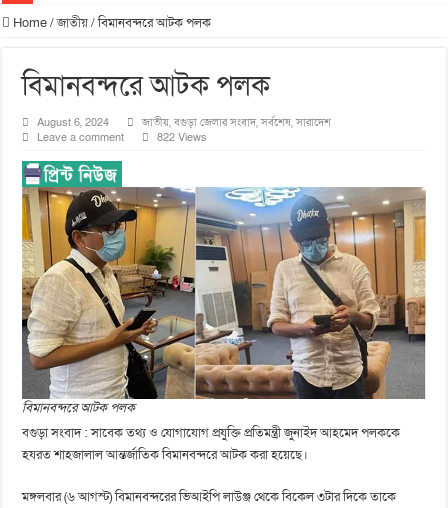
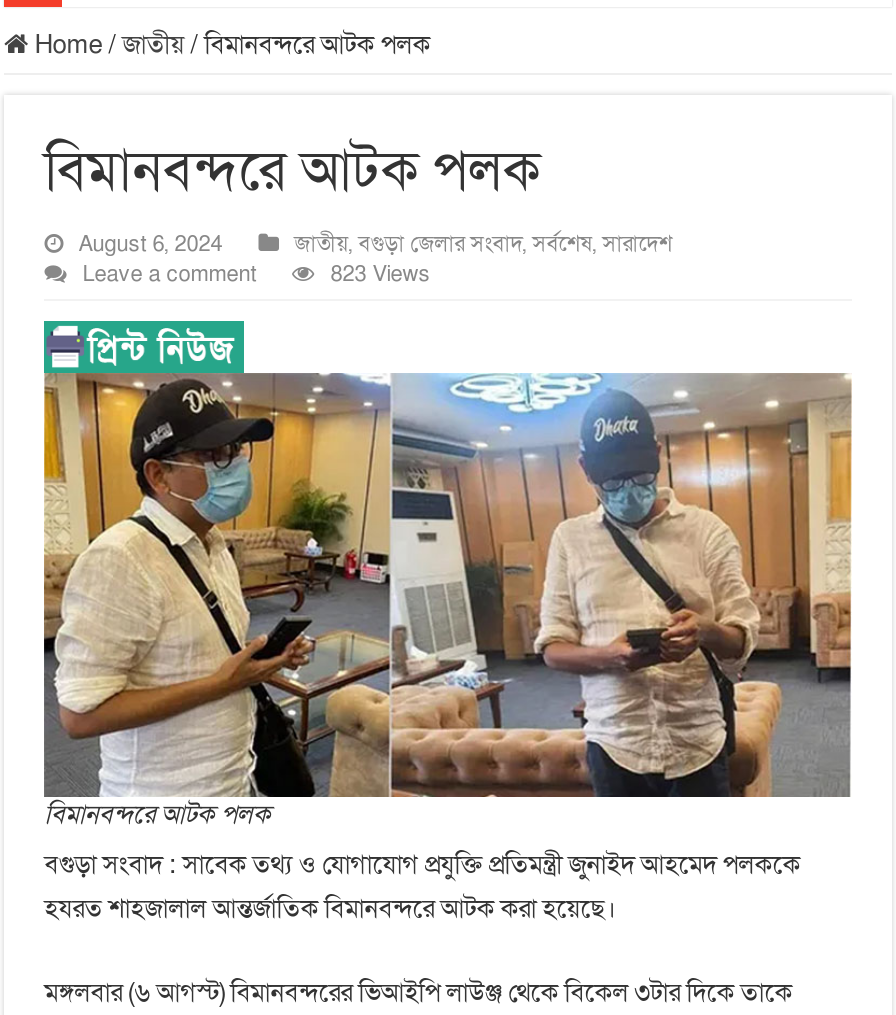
- 822 Views
+ 823 Views
